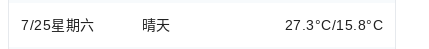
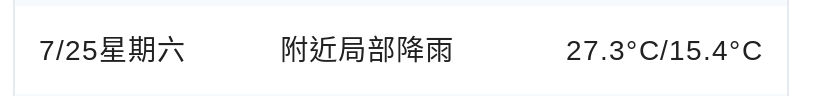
- 晴天
- 27.3°C/15.8°C
+ 附近局部降雨
+ 27.3°C/15.4°C
